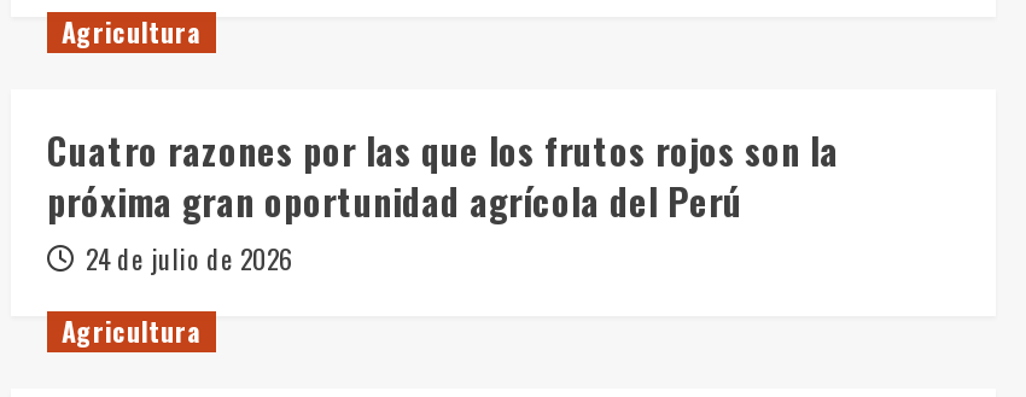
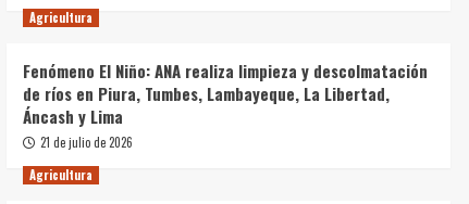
- Cuatro razones por las que los frutos rojos son la
- próxima gran oportunidad agrícola del Perú
- 24 de julio de 2026
+ Fenómeno El Niño: ANA realiza limpieza y descolmatación
+ de ríos en Piura, Tumbes, Lambayeque, La Libertad,
+ Áncash y Lima
+ 21 de julio de 2026
